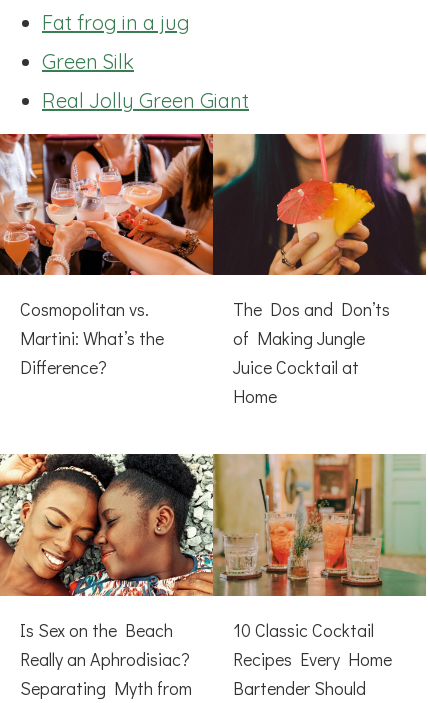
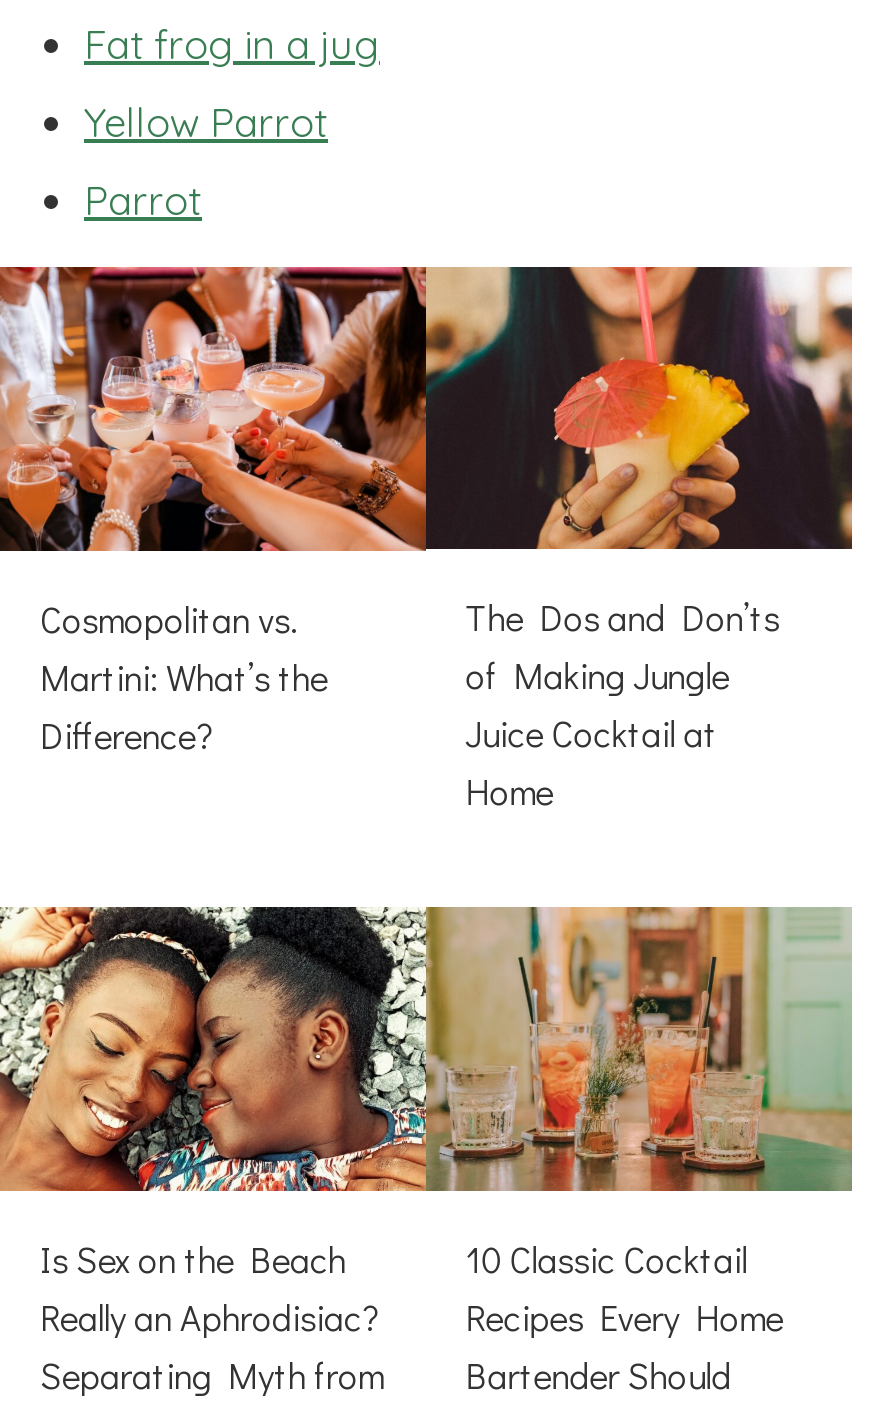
- Green Silk
+ Yellow Parrot

- Real Jolly Green Giant
+ Parrot
